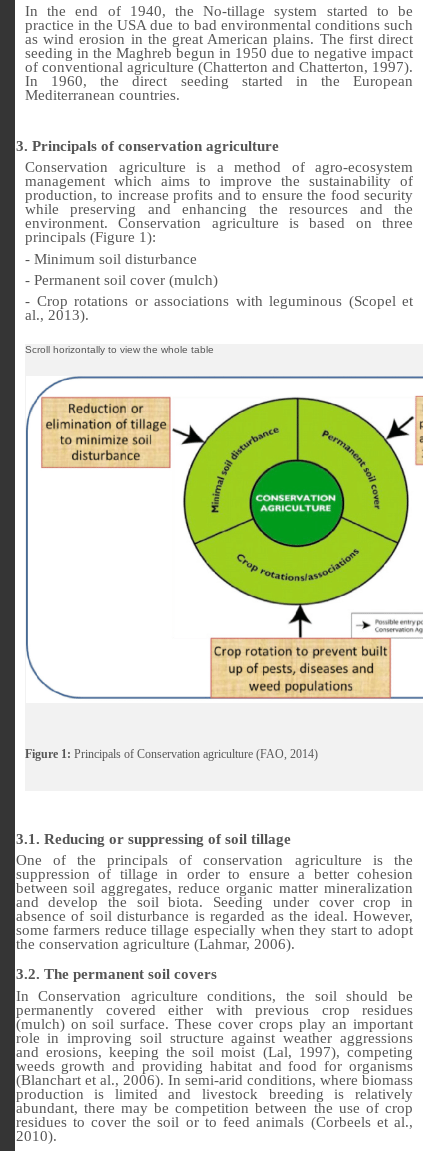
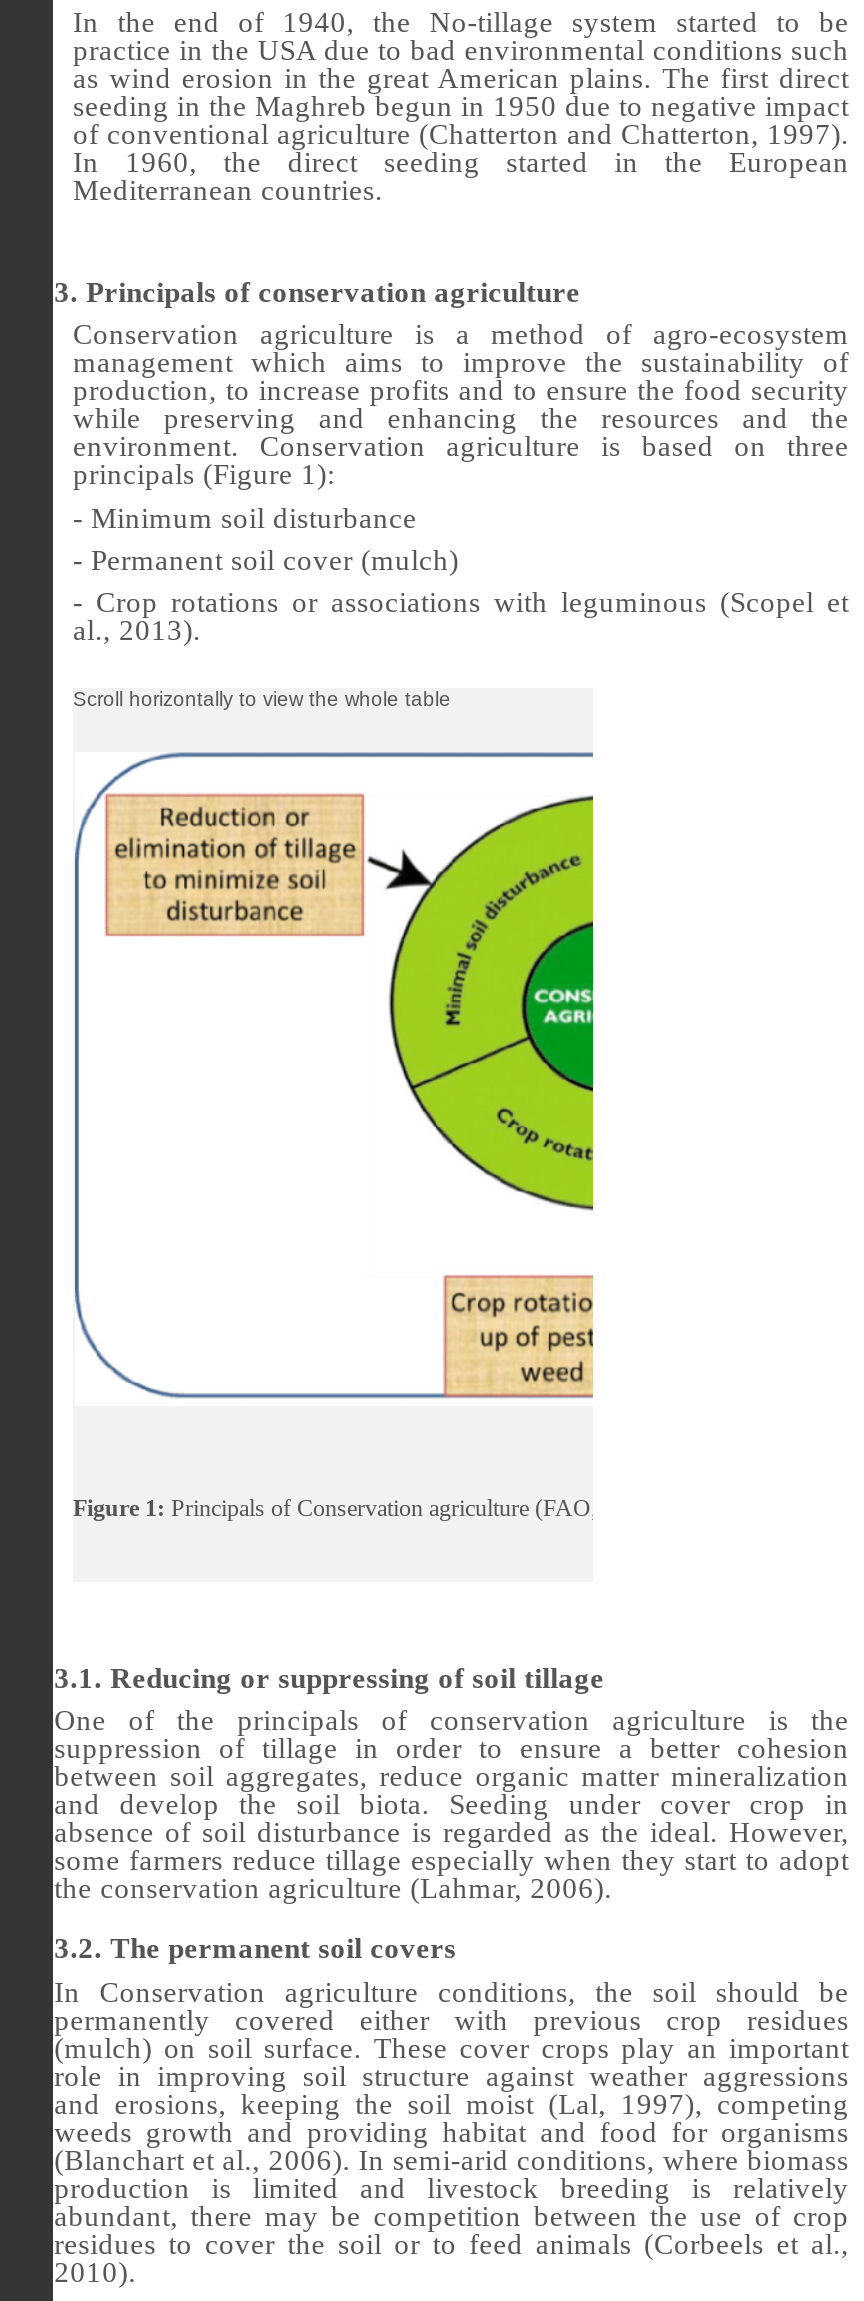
- [image]
